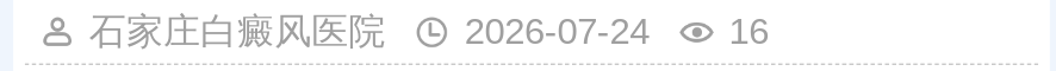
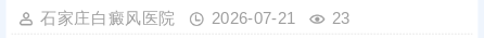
- 2026-07-24
- 16
+ 2026-07-21
+ 23
